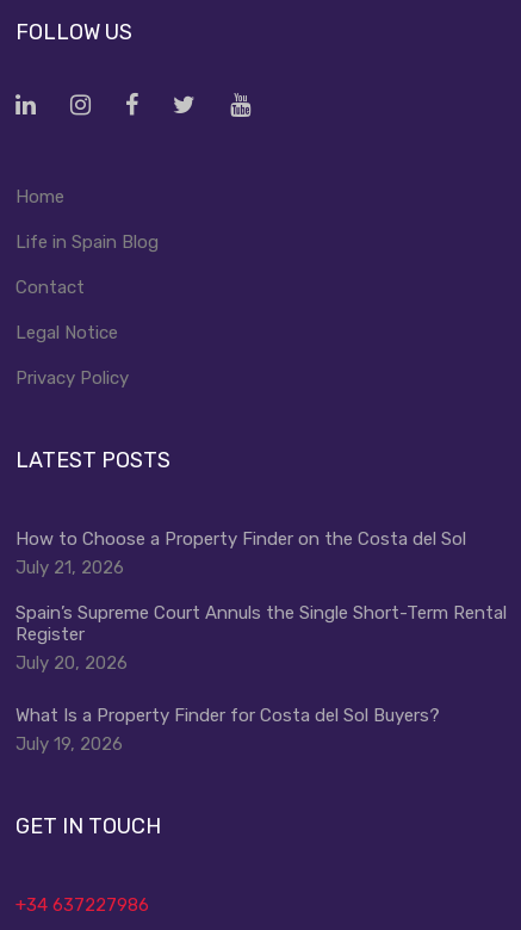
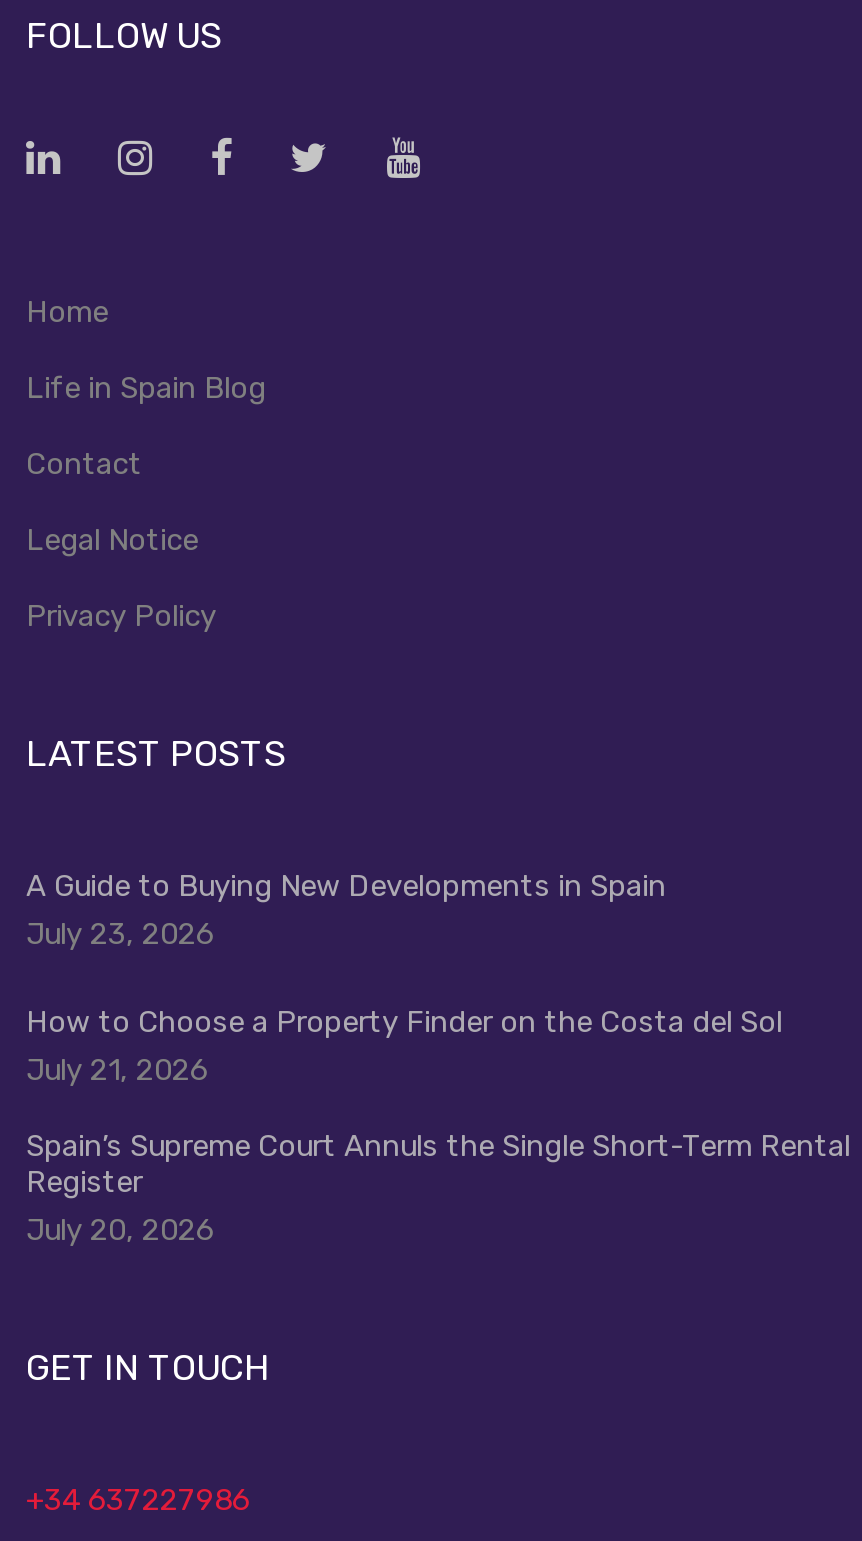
+ A Guide to Buying New Developments in Spain
+ July 23, 2026

moved down: How to Choose a Property Finder on the Costa del Sol | July 21, 2026 | Spain’s Supreme Court Annuls the Single Short-Term Rental | Register | July 20, 2026

- What Is a Property Finder for Costa del Sol Buyers?
- July 19, 2026
